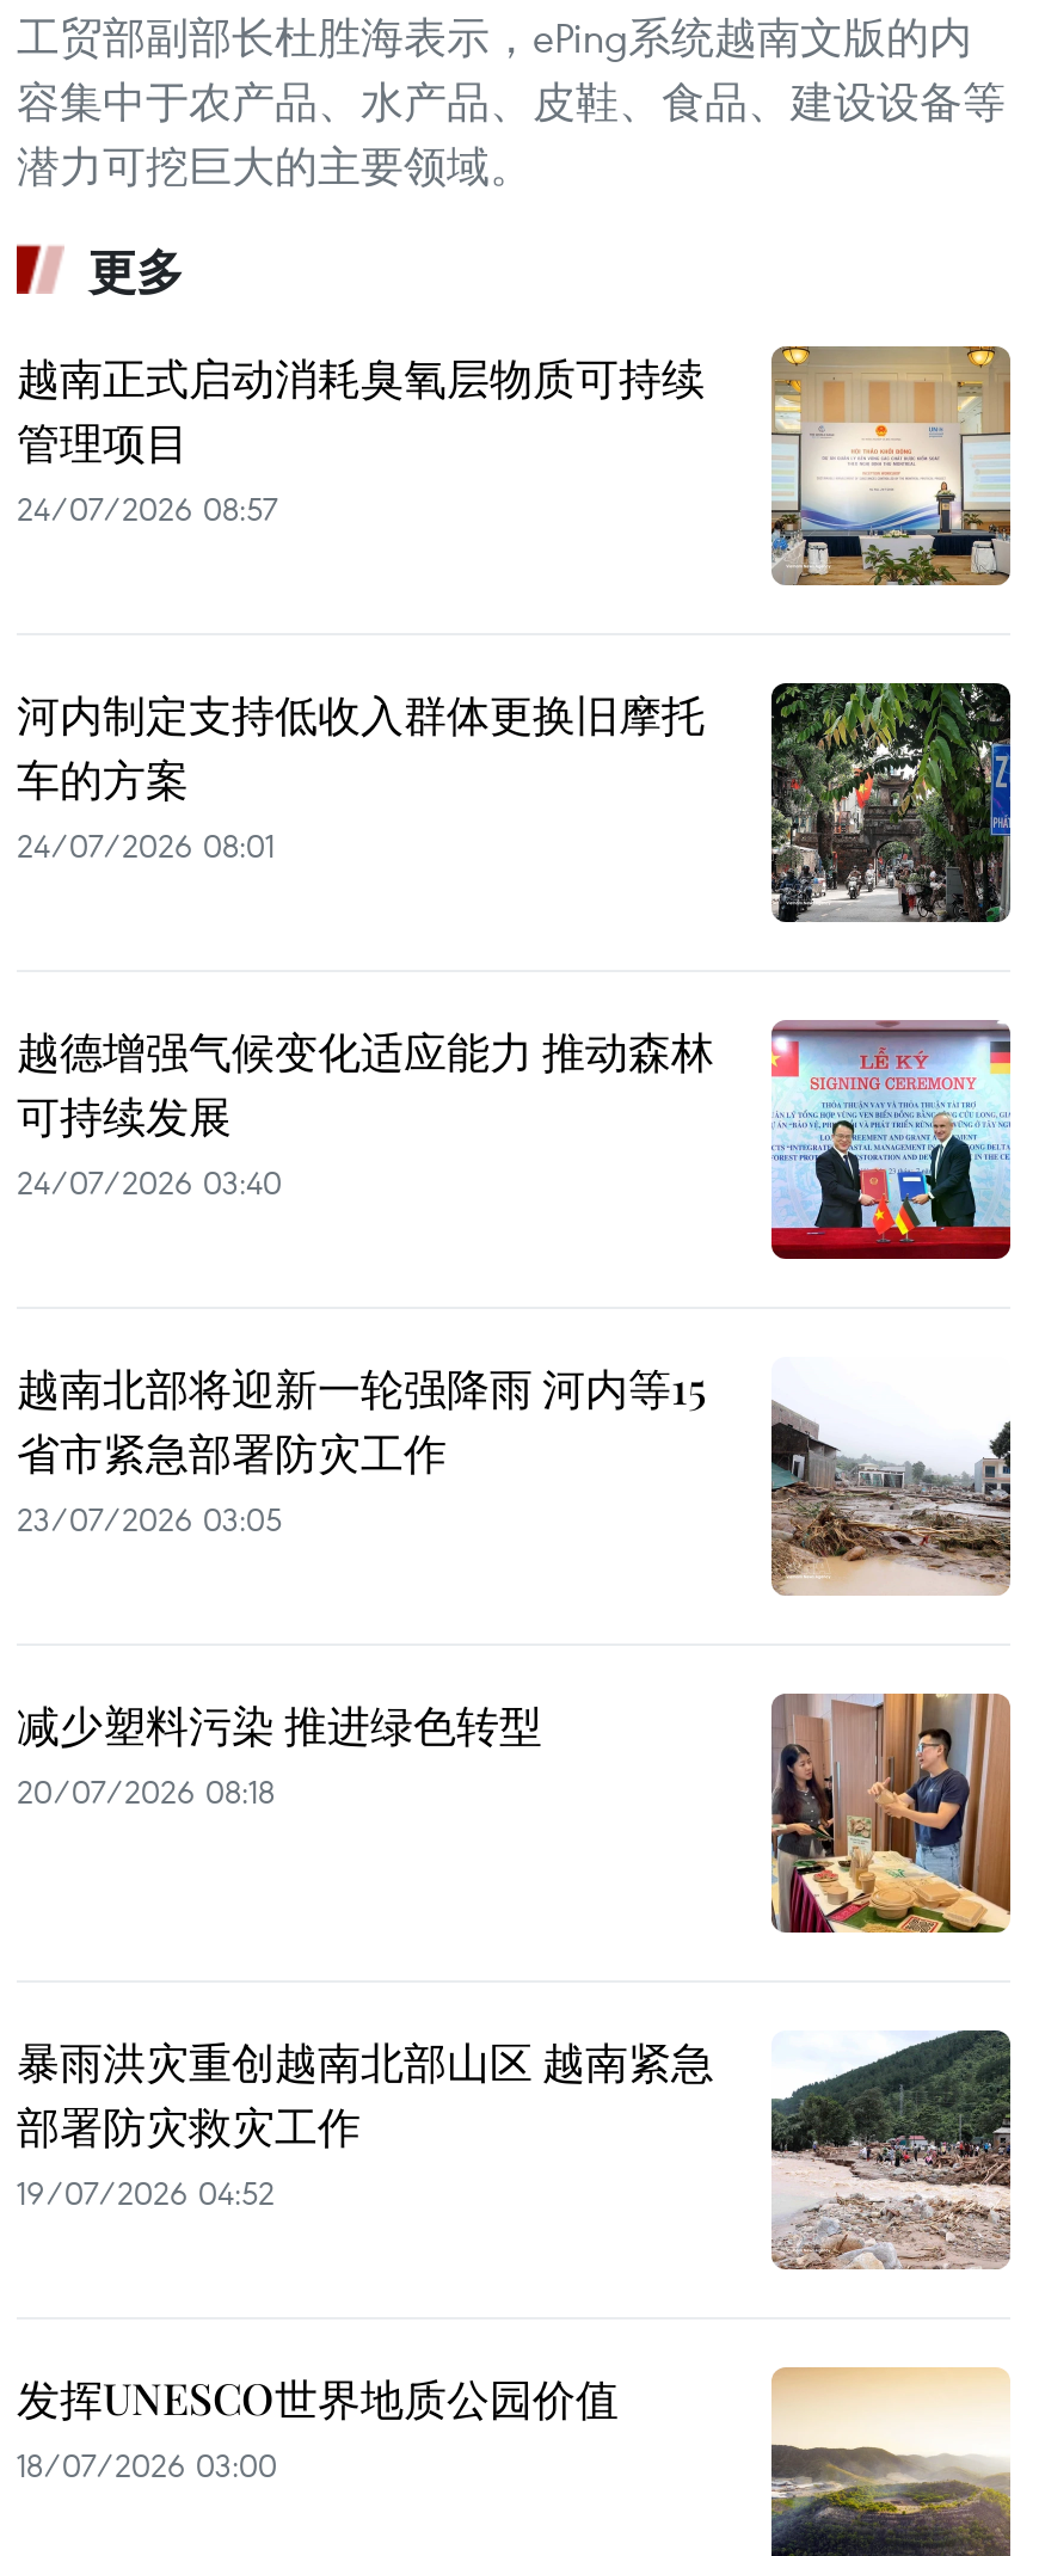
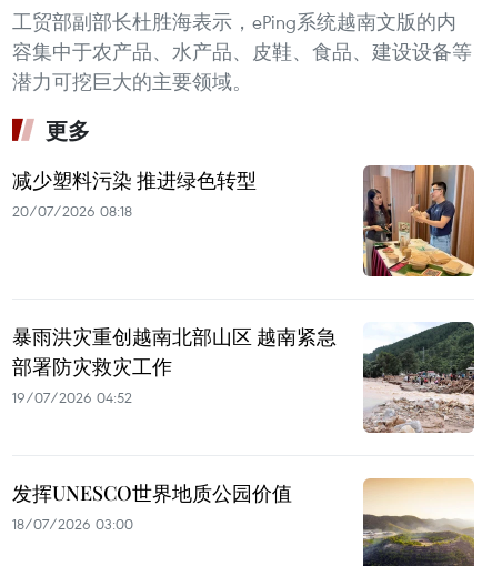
- [image]
- 越南正式启动消耗臭氧层物质可持续
- 管理项目
- 24/07/2026 08:57

- [image]
- 河内制定支持低收入群体更换旧摩托
- 车的方案
- 24/07/2026 08:01

- [image]
- 越德增强气候变化适应能力 推动森林
- 可持续发展
- 24/07/2026 03:40

- [image]
- 越南北部将迎新一轮强降雨 河内等15
- 省市紧急部署防灾工作
- 23/07/2026 03:05
